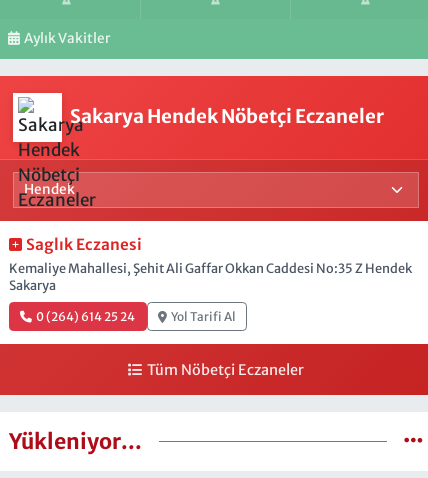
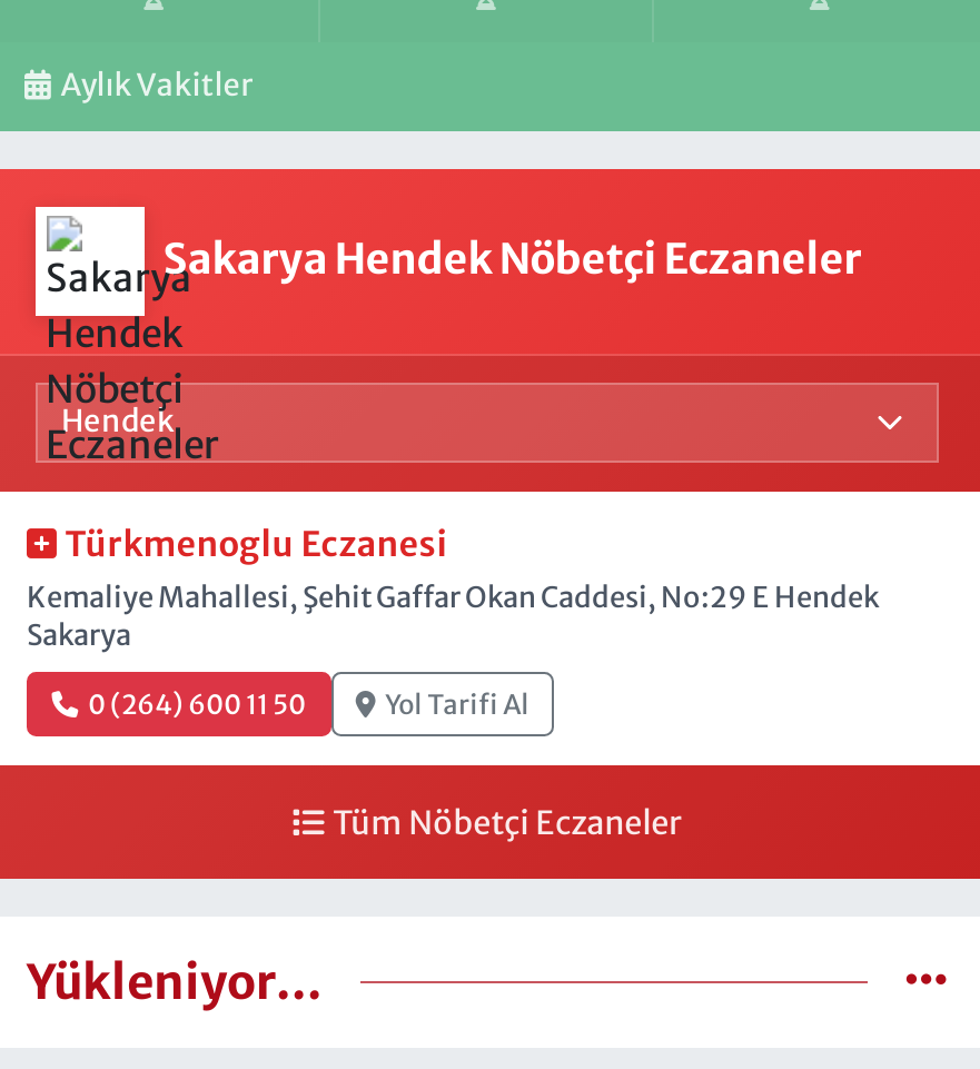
- Saglık Eczanesi
- Kemaliye Mahallesi, Şehit Ali Gaffar Okkan Caddesi No:35 Z Hendek
+ Türkmenoglu Eczanesi
+ Kemaliye Mahallesi, Şehit Gaffar Okan Caddesi, No:29 E Hendek

- 0 (264) 614 25 24
+ 0 (264) 600 11 50
